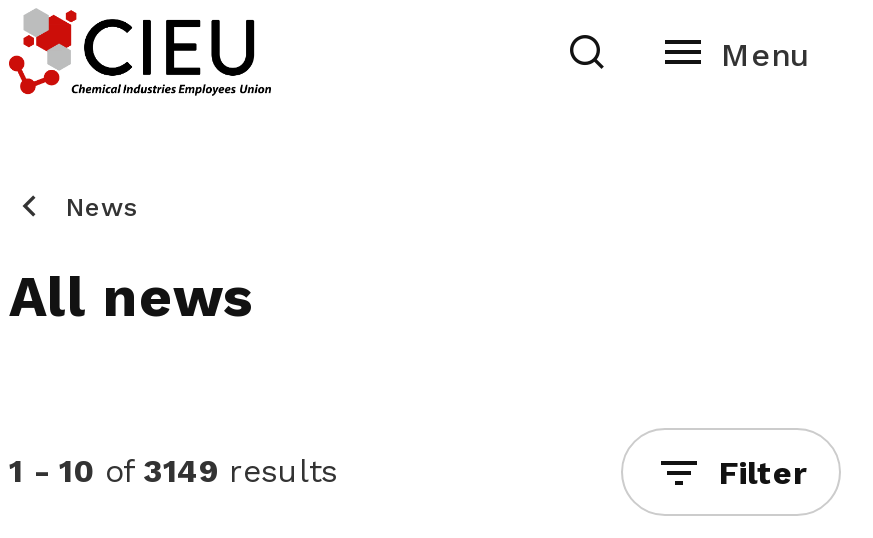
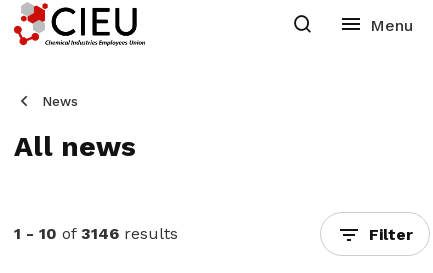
- 1 - 10 of 3149 results
+ 1 - 10 of 3146 results
